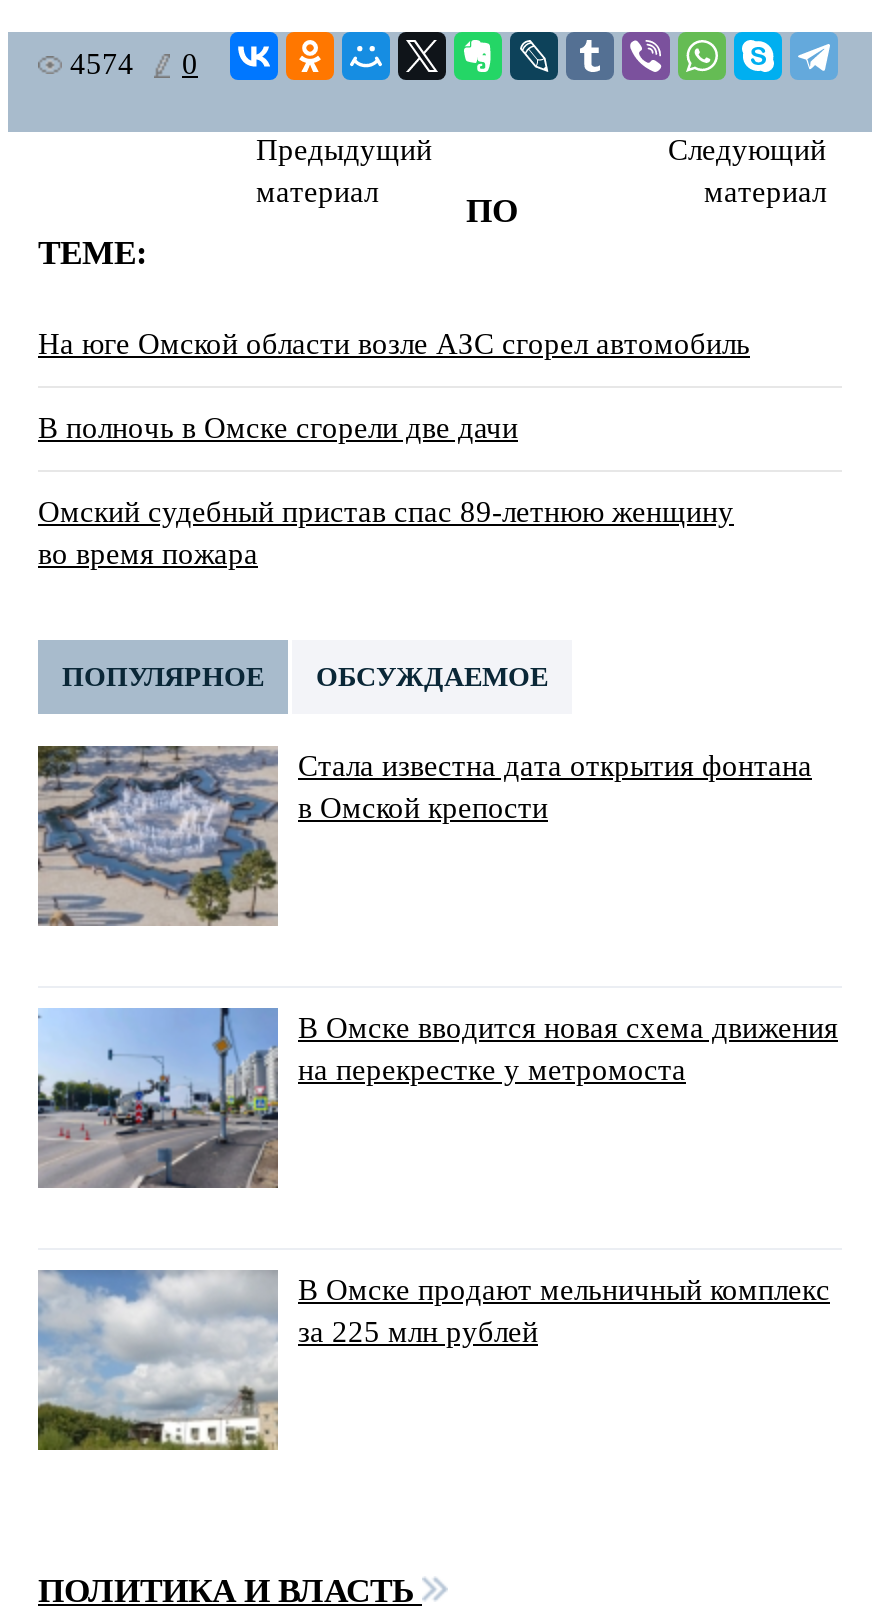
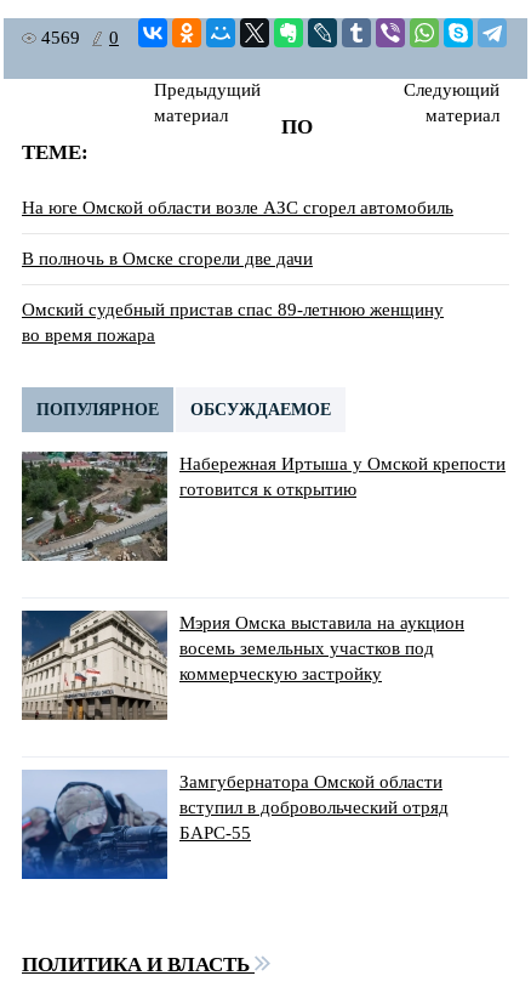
- 4574 0
+ 4569 0

- [image]
- Стала известна дата открытия фонтана
- в Омской крепости
+ [image]
+ Набережная Иртыша у Омской крепости
+ готовится к открытию

- [image]
- В Омске вводится новая схема движения
- на перекрестке у метромоста
+ [image]
+ Мэрия Омска выставила на аукцион
+ восемь земельных участков под
+ коммерческую застройку

- [image]
- В Омске продают мельничный комплекс
- за 225 млн рублей
+ [image]
+ Замгубернатора Омской области
+ вступил в добровольческий отряд
+ БАРС-55
